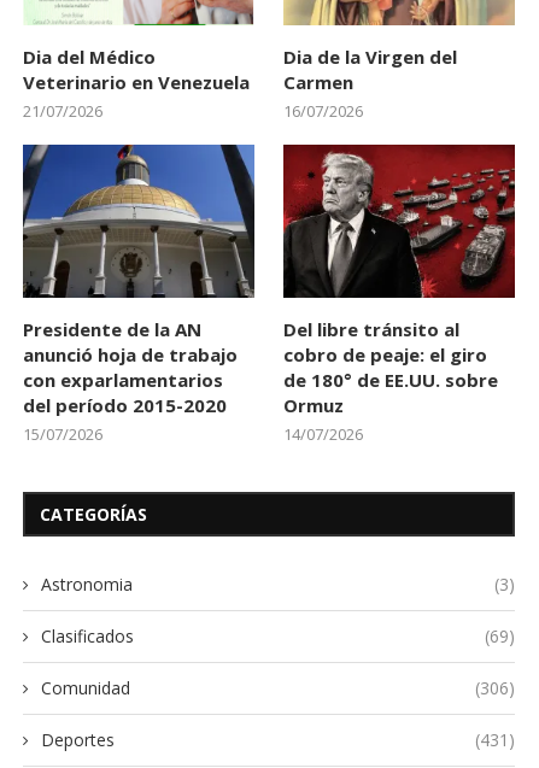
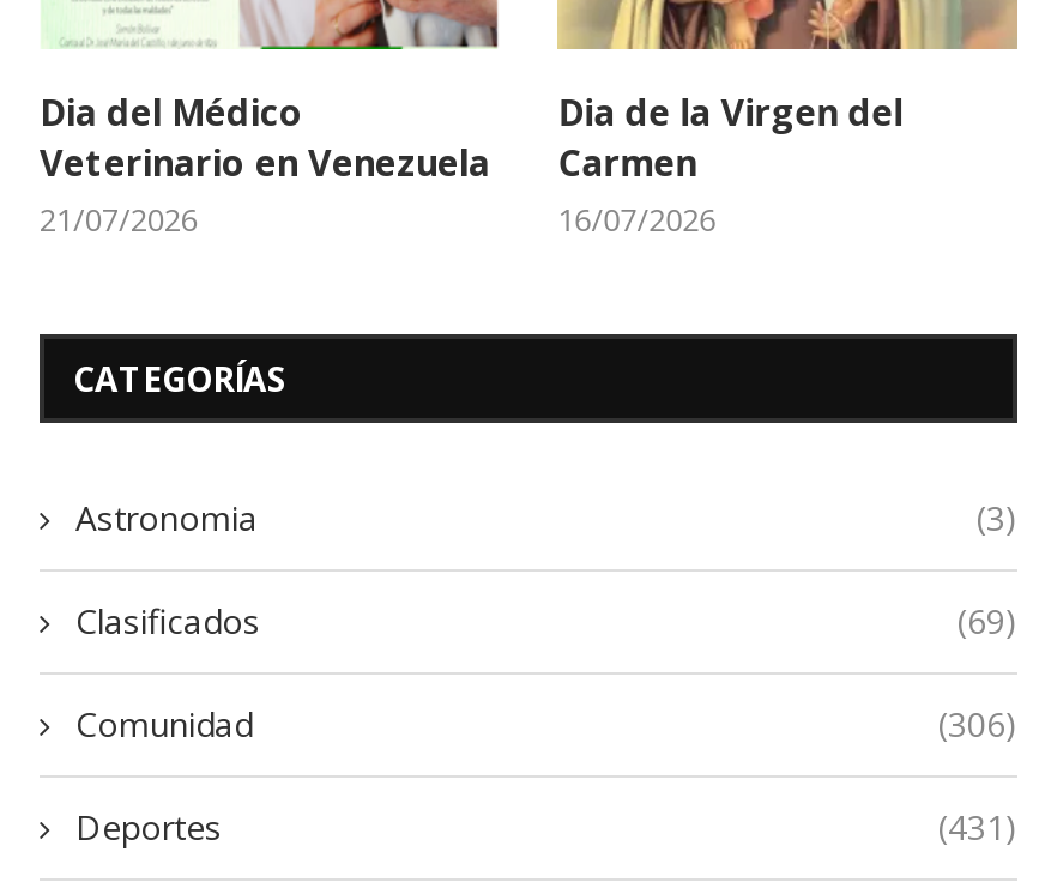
- [image]
- Presidente de la AN
- anunció hoja de trabajo
- con exparlamentarios
- del período 2015-2020
- 15/07/2026

- [image]
- Del libre tránsito al
- cobro de peaje: el giro
- de 180° de EE.UU. sobre
- Ormuz
- 14/07/2026
